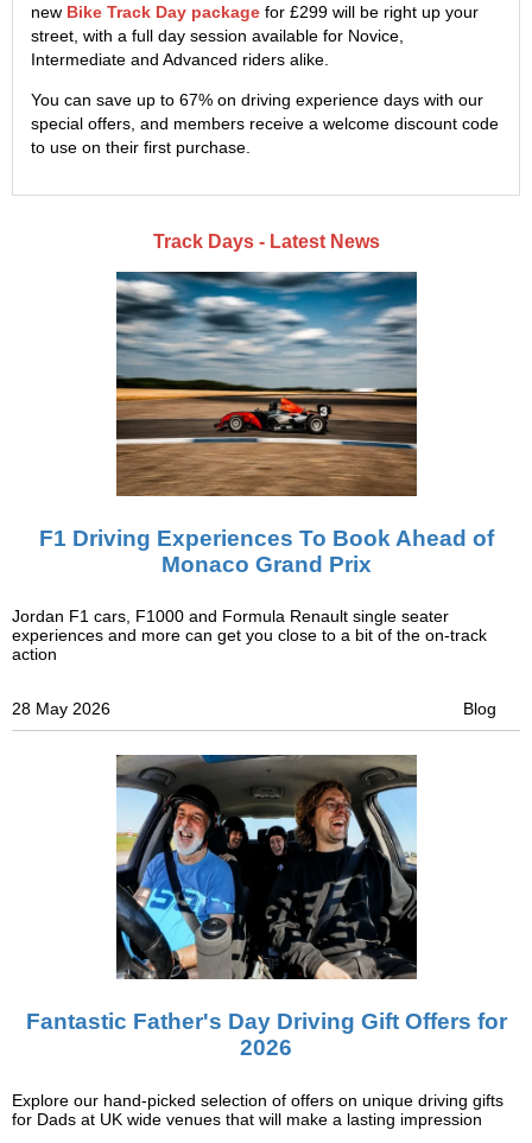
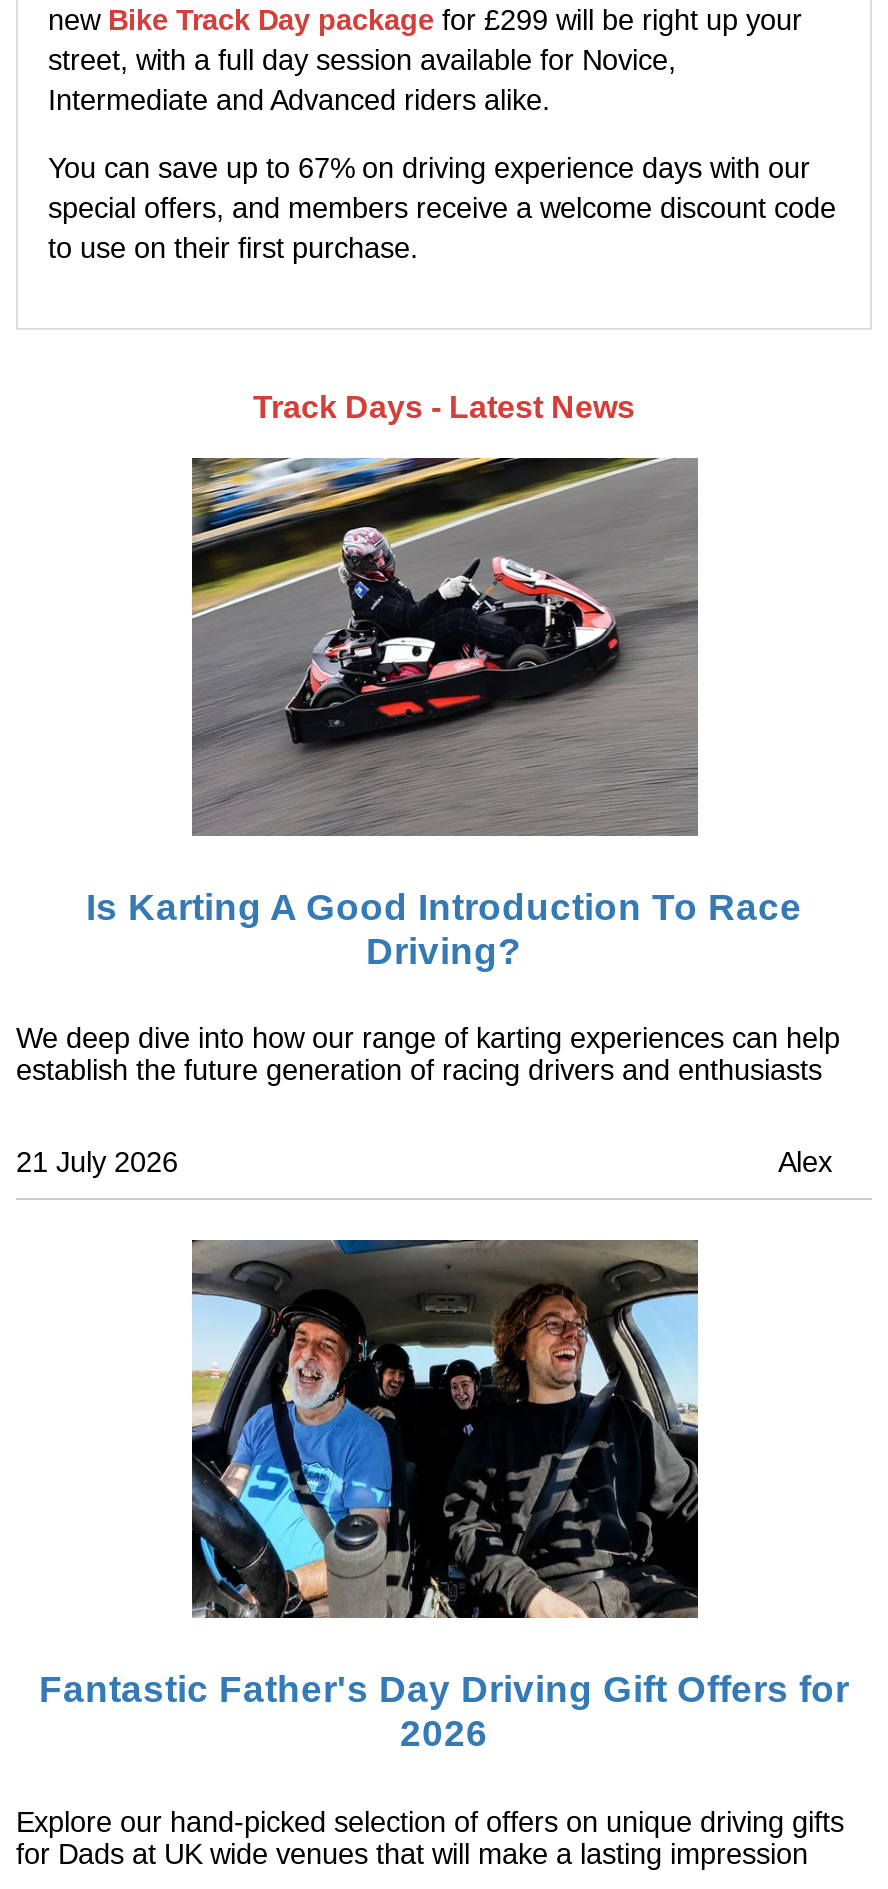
- [image]
- F1 Driving Experiences To Book Ahead of
- Monaco Grand Prix
+ [image]
+ Is Karting A Good Introduction To Race
+ Driving?

- Jordan F1 cars, F1000 and Formula Renault single seater
- experiences and more can get you close to a bit of the on-track
- action
+ We deep dive into how our range of karting experiences can help
+ establish the future generation of racing drivers and enthusiasts

- 28 May 2026
- Blog
+ 21 July 2026
+ Alex
